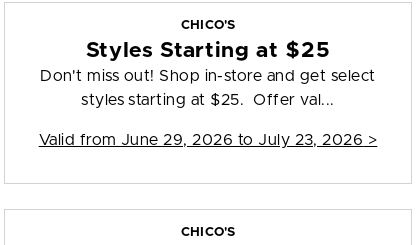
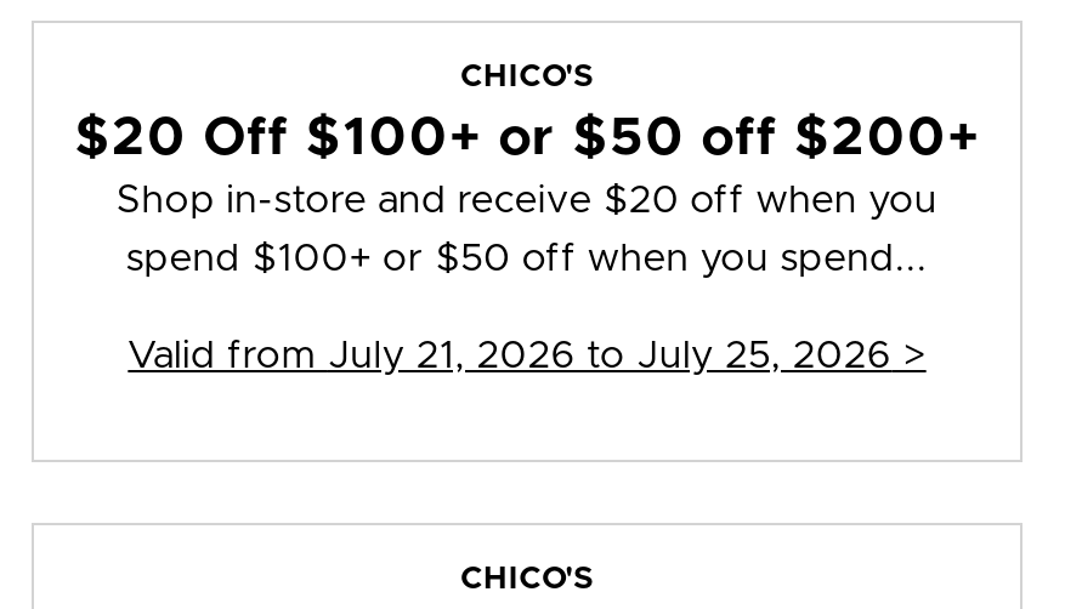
- Styles Starting at $25
- Don't miss out! Shop in-store and get select
+ $20 Off $100+ or $50 off $200+
+ Shop in-store and receive $20 off when you

- styles starting at $25. Offer val...
+ spend $100+ or $50 off when you spend...

- Valid from June 29, 2026 to July 23, 2026 >
+ Valid from July 21, 2026 to July 25, 2026 >
